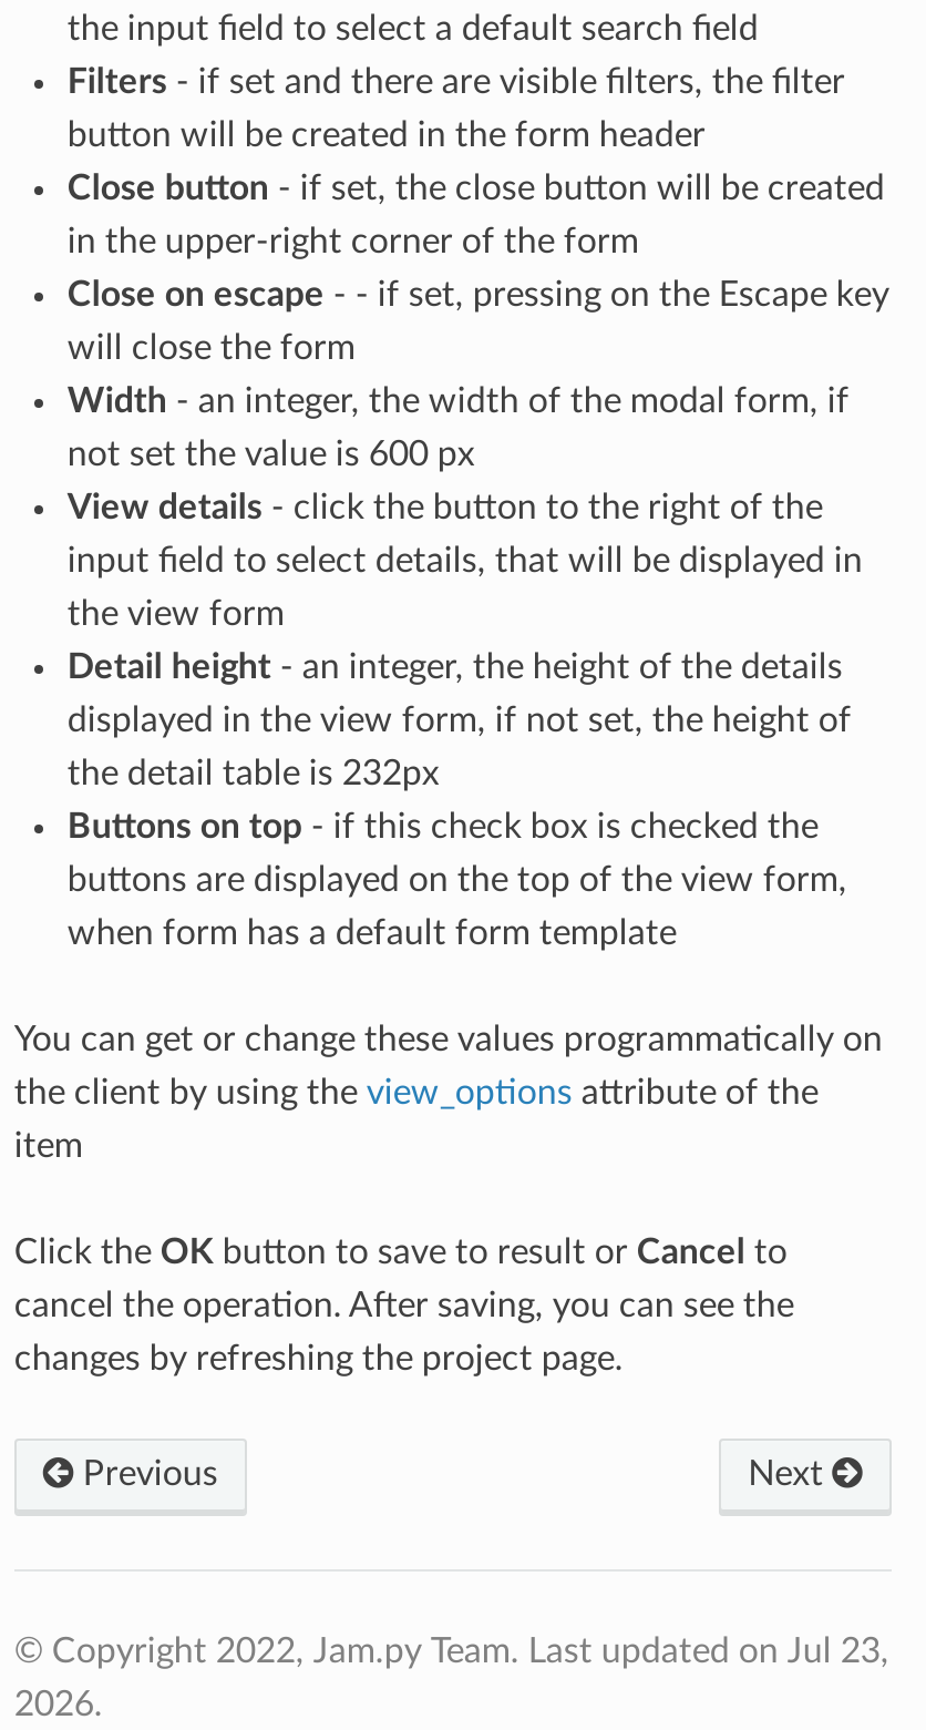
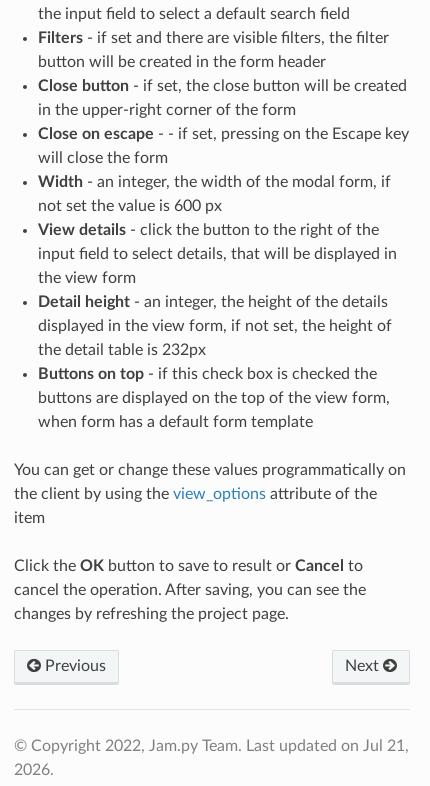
- © Copyright 2022, Jam.py Team. Last updated on Jul 23,
+ © Copyright 2022, Jam.py Team. Last updated on Jul 21,
